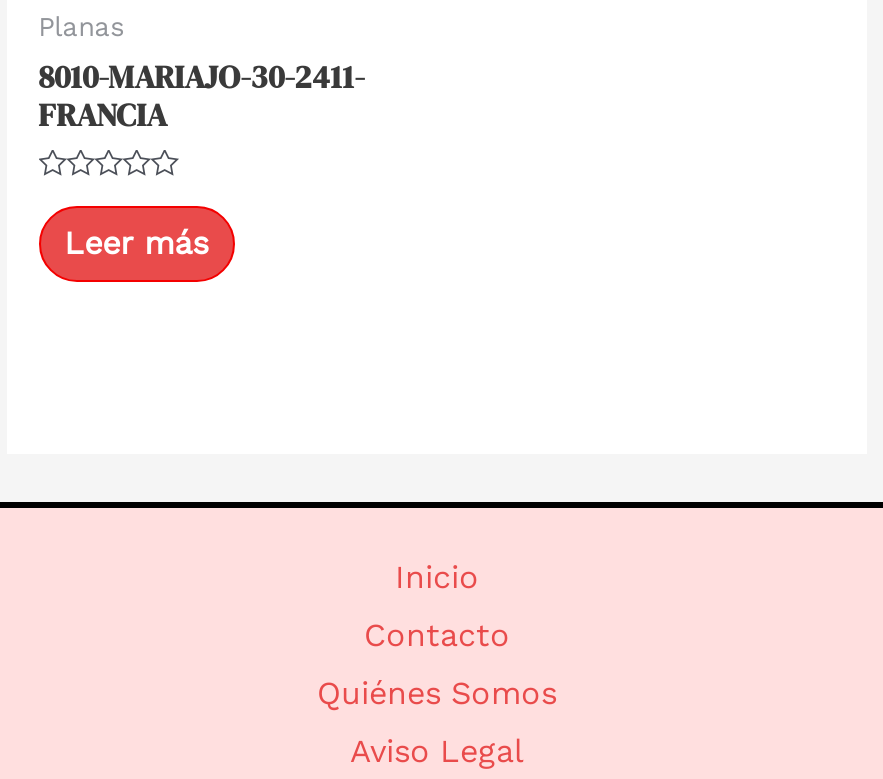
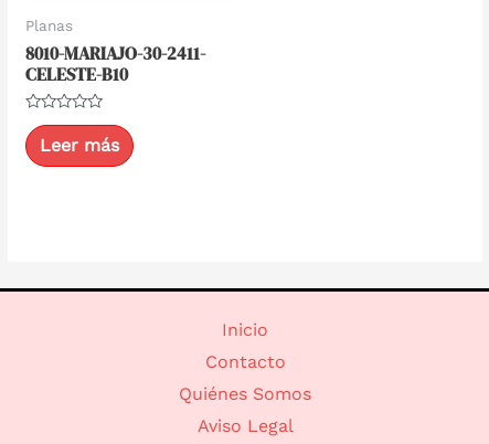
- FRANCIA
+ CELESTE-B10
